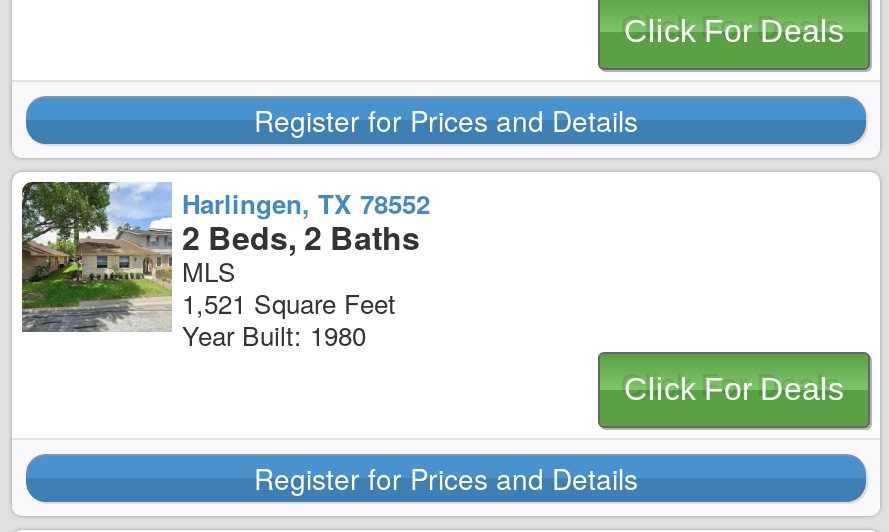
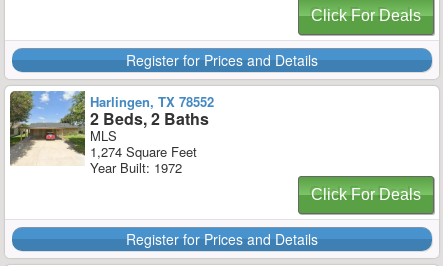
- [image]
- 1,521 Square Feet
+ [image]
+ 1,274 Square Feet

- Year Built: 1980
+ Year Built: 1972
